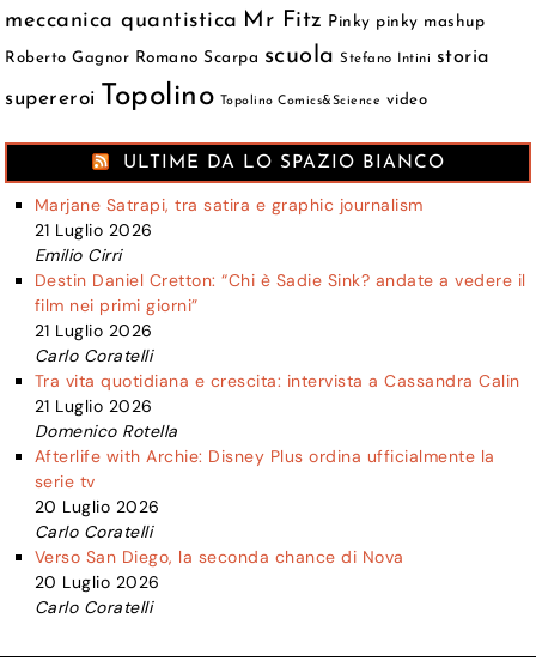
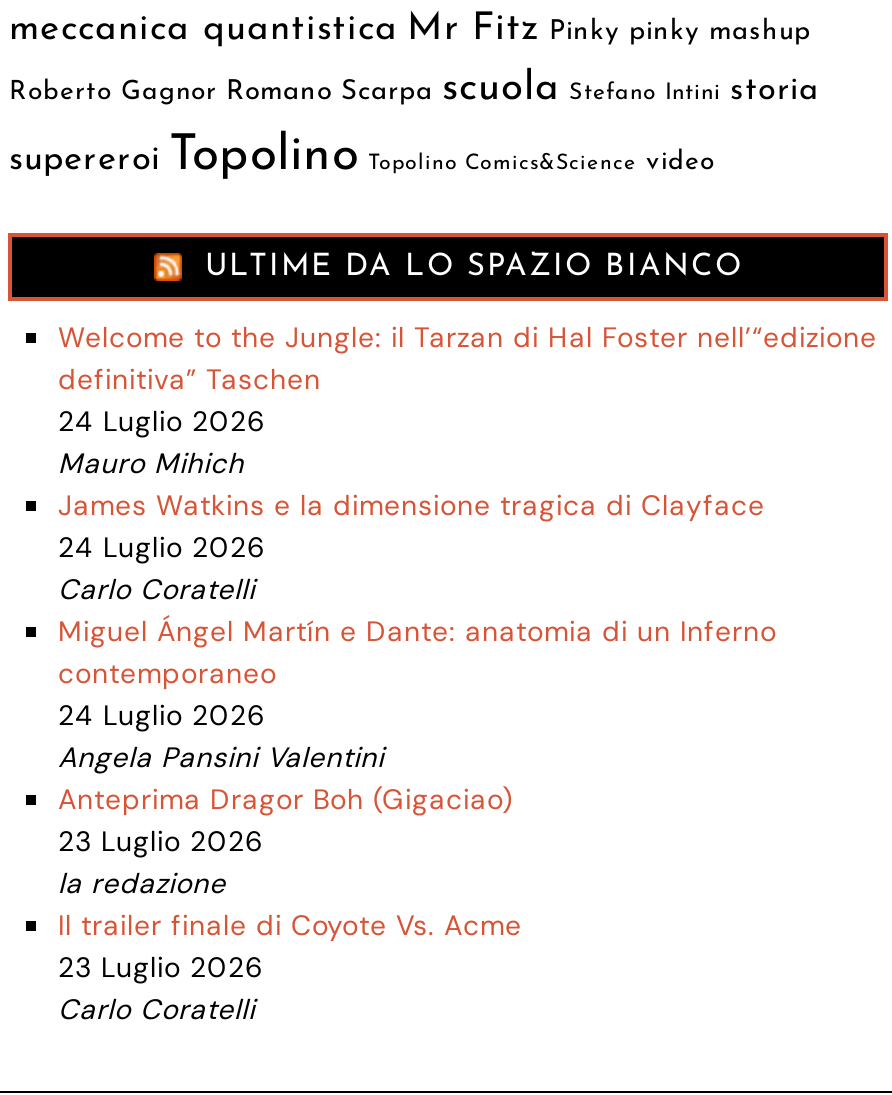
- Marjane Satrapi, tra satira e graphic journalism
- 21 Luglio 2026
- Emilio Cirri
- Destin Daniel Cretton: “Chi è Sadie Sink? andate a vedere il
- film nei primi giorni”
- 21 Luglio 2026
+ Welcome to the Jungle: il Tarzan di Hal Foster nell’“edizione
+ definitiva” Taschen
+ 24 Luglio 2026
+ Mauro Mihich
+ James Watkins e la dimensione tragica di Clayface
+ 24 Luglio 2026

- Tra vita quotidiana e crescita: intervista a Cassandra Calin
- 21 Luglio 2026
- Domenico Rotella
- Afterlife with Archie: Disney Plus ordina ufficialmente la
- serie tv
- 20 Luglio 2026
- Carlo Coratelli
- Verso San Diego, la seconda chance di Nova
- 20 Luglio 2026
+ Miguel Ángel Martín e Dante: anatomia di un Inferno
+ contemporaneo
+ 24 Luglio 2026
+ Angela Pansini Valentini
+ Anteprima Dragor Boh (Gigaciao)
+ 23 Luglio 2026
+ la redazione
+ Il trailer finale di Coyote Vs. Acme
+ 23 Luglio 2026
